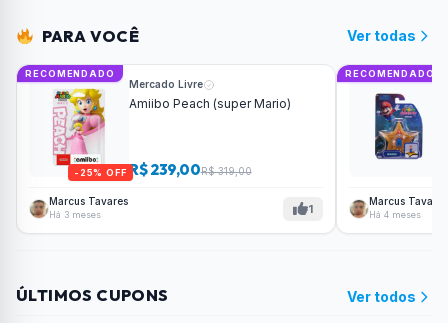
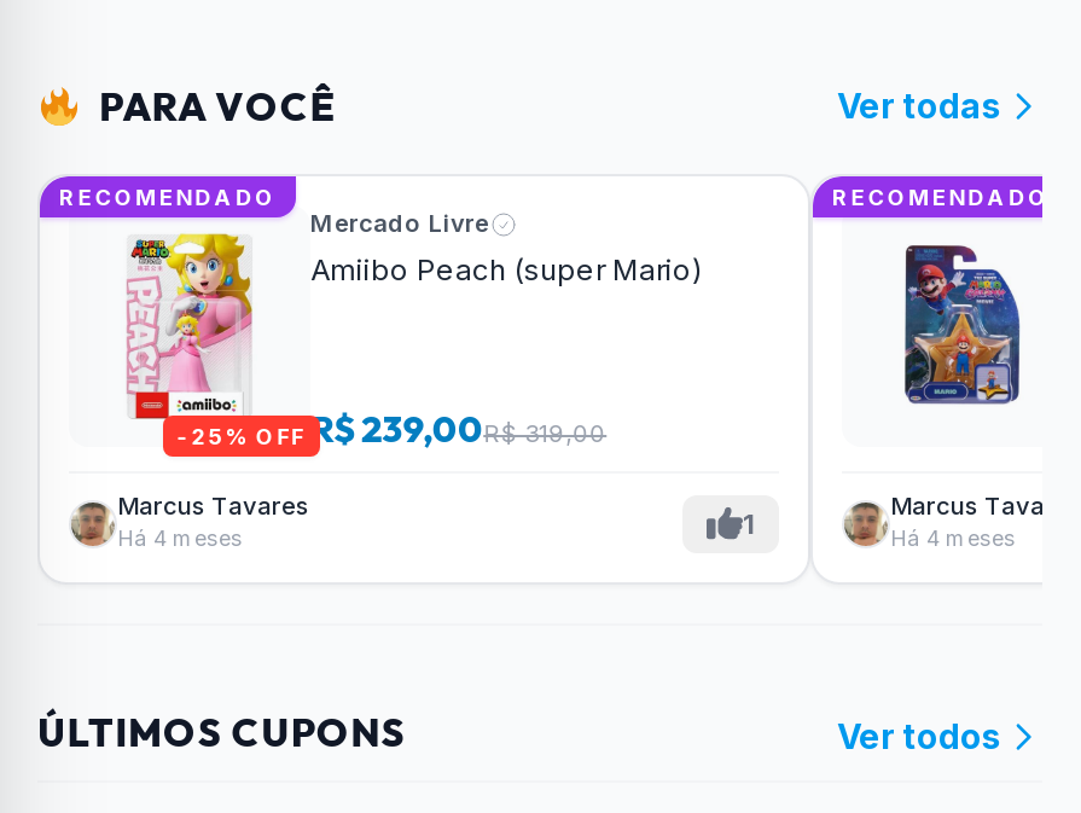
- Há 3 meses
+ Há 4 meses
